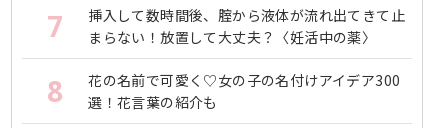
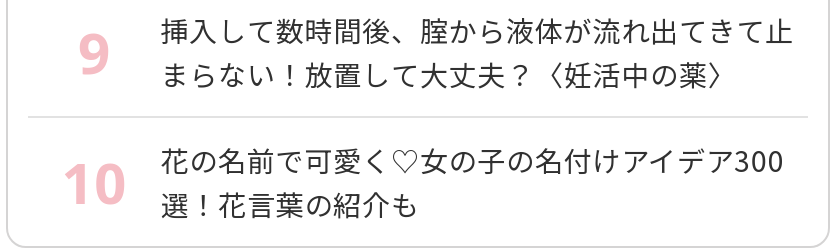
- 7 挿入して数時間後、腟から液体が流れ出てきて止 まらない！放置して大丈夫？〈妊活中の薬〉
+ 9 挿入して数時間後、腟から液体が流れ出てきて止 まらない！放置して大丈夫？〈妊活中の薬〉

- 8
+ 10
